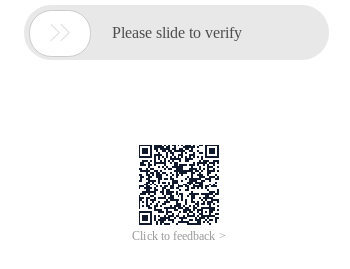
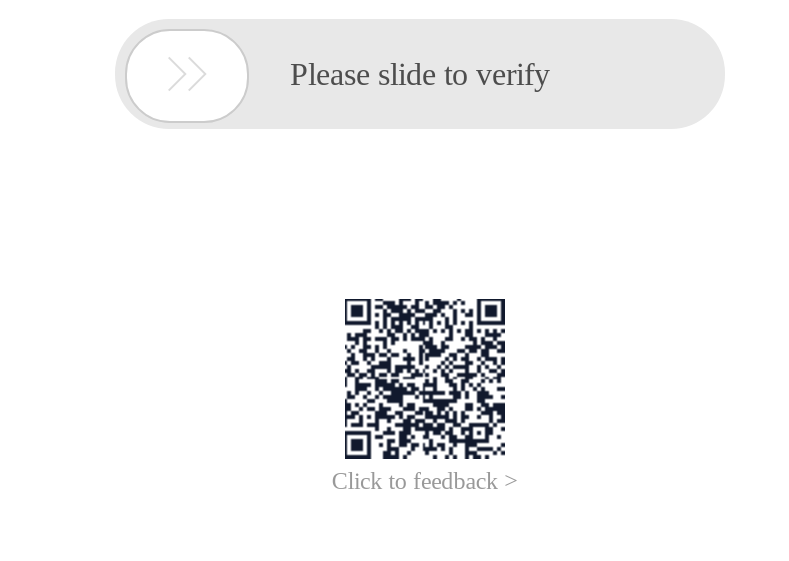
- [image]
+ [image]
